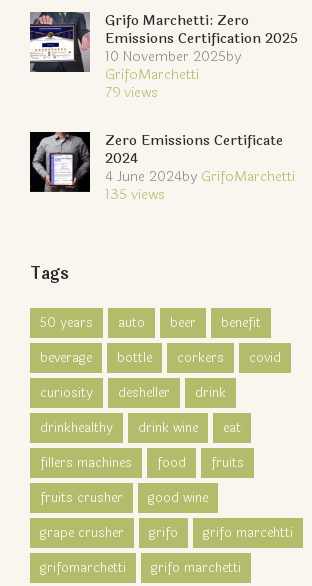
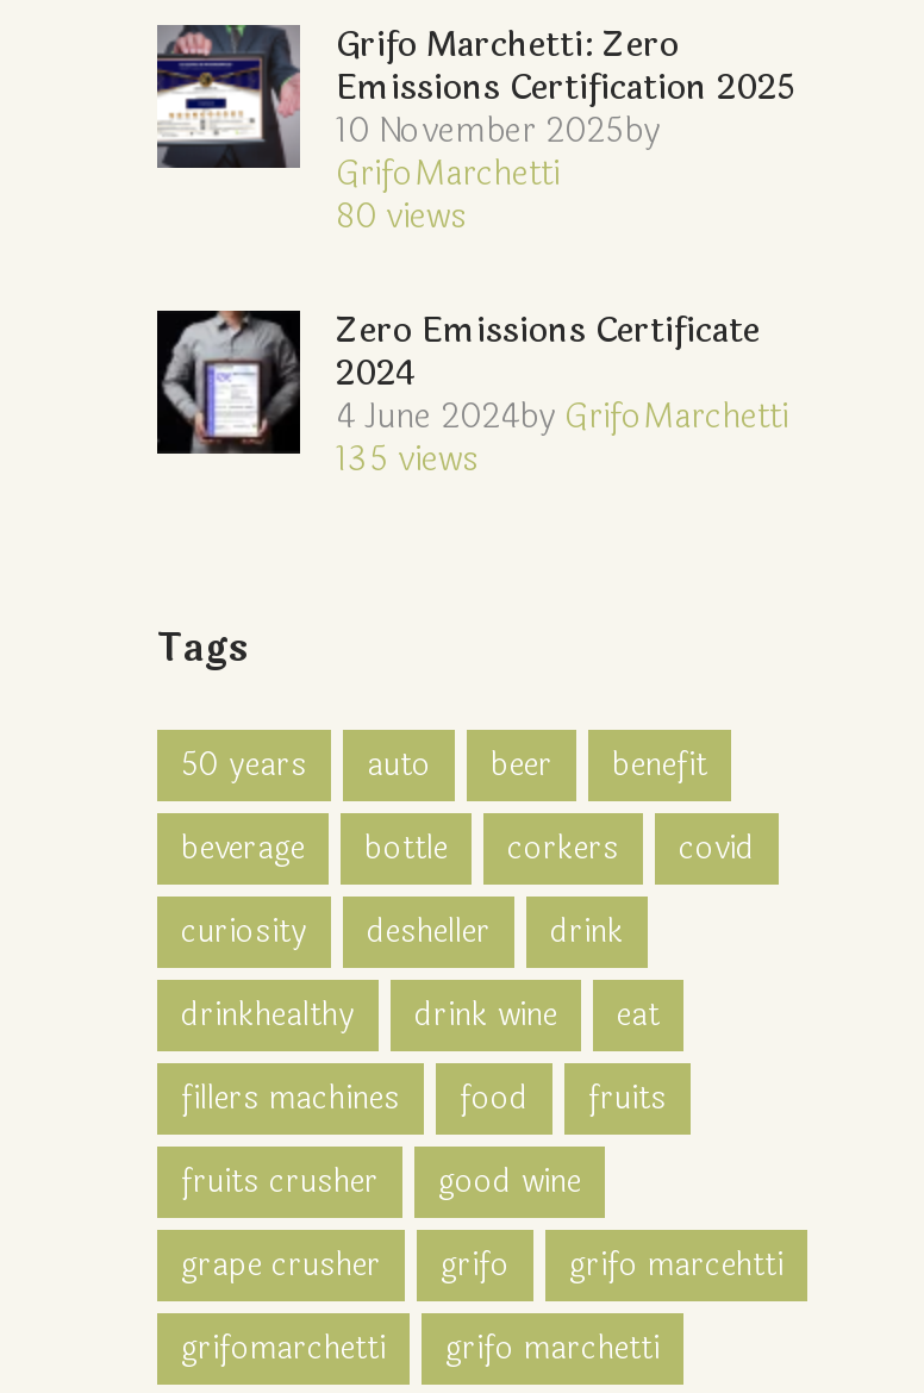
- 79views
+ 80views
